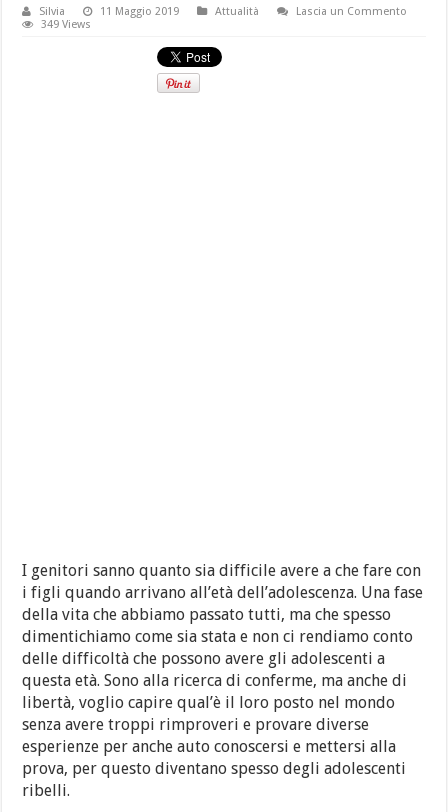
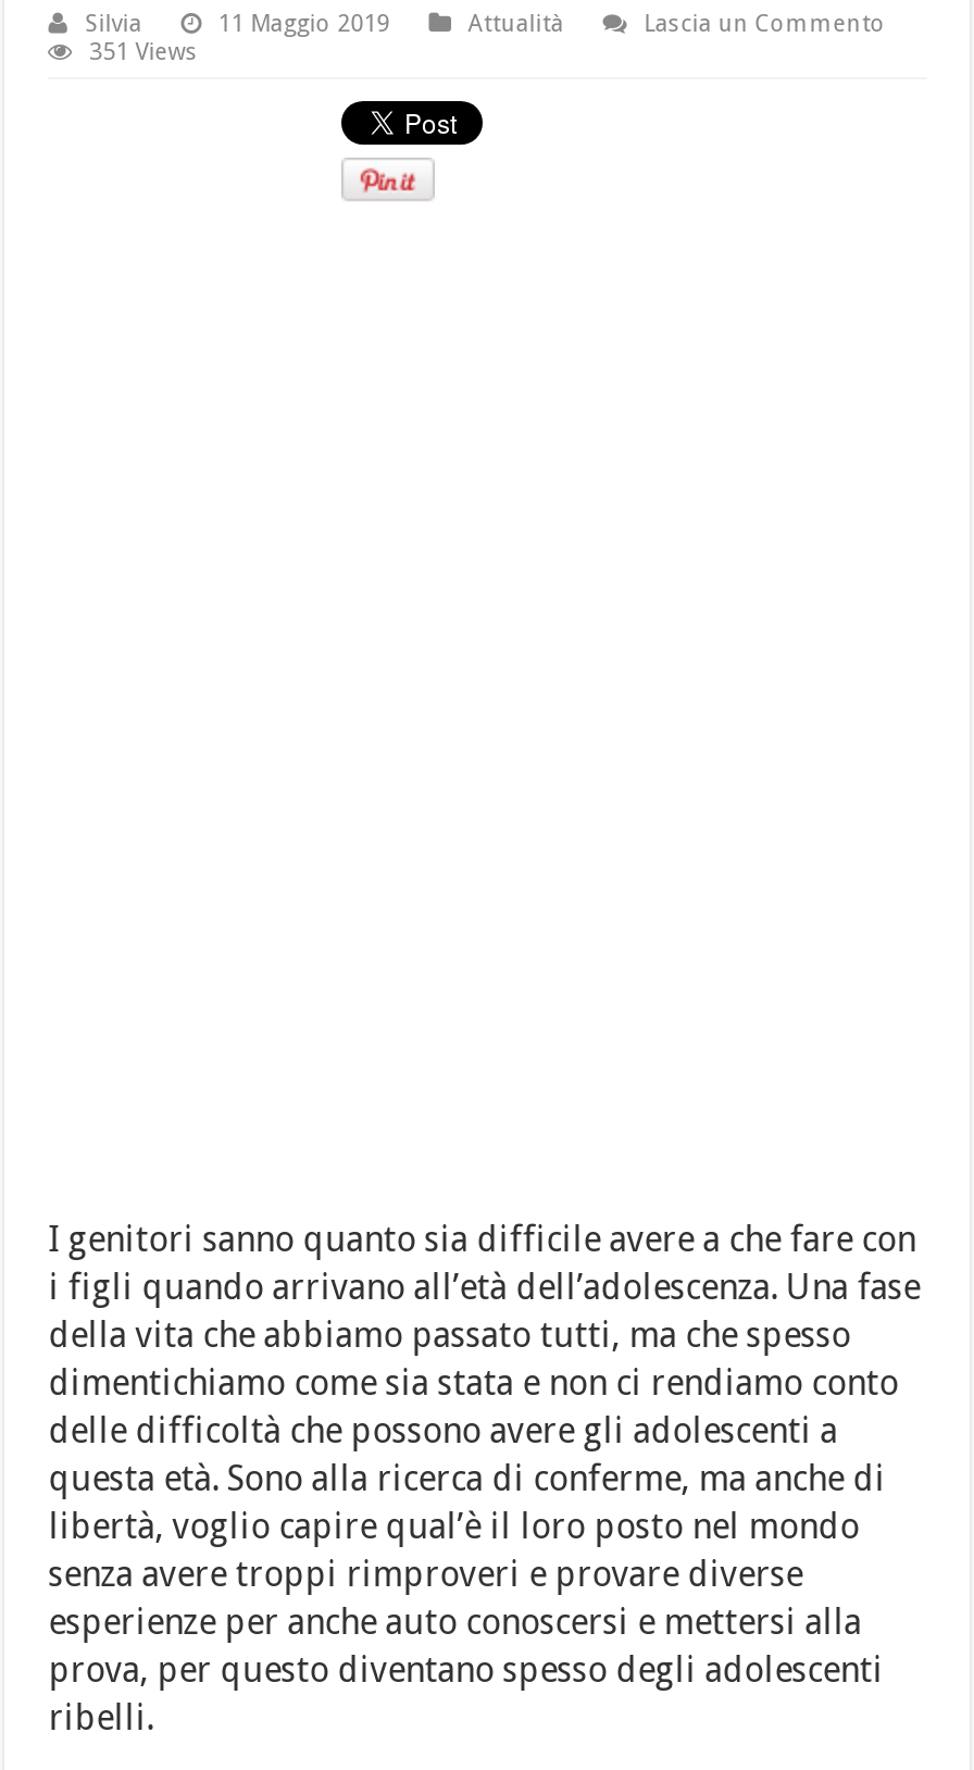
- 349 Views
+ 351 Views
